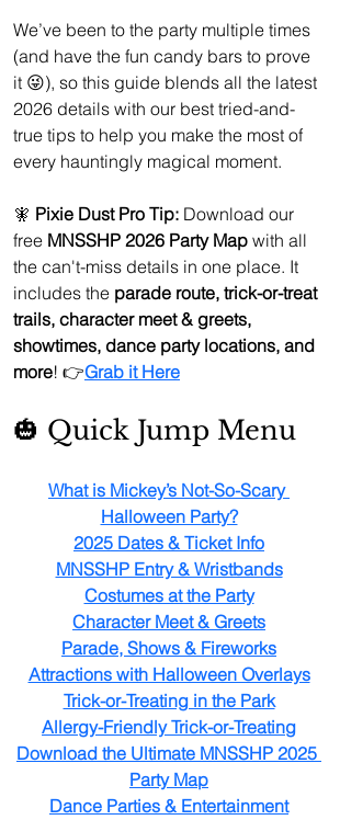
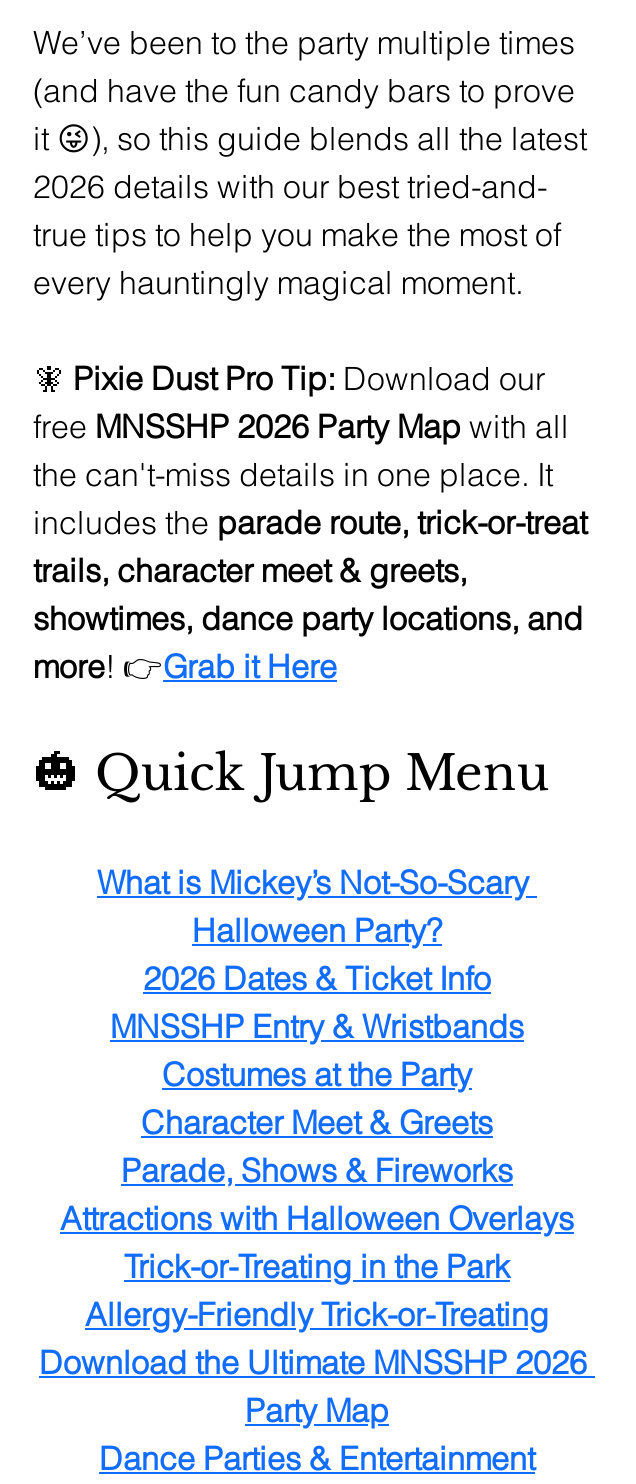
- 2025 Dates & Ticket Info
+ 2026 Dates & Ticket Info

- Download the Ultimate MNSSHP 2025
+ Download the Ultimate MNSSHP 2026
